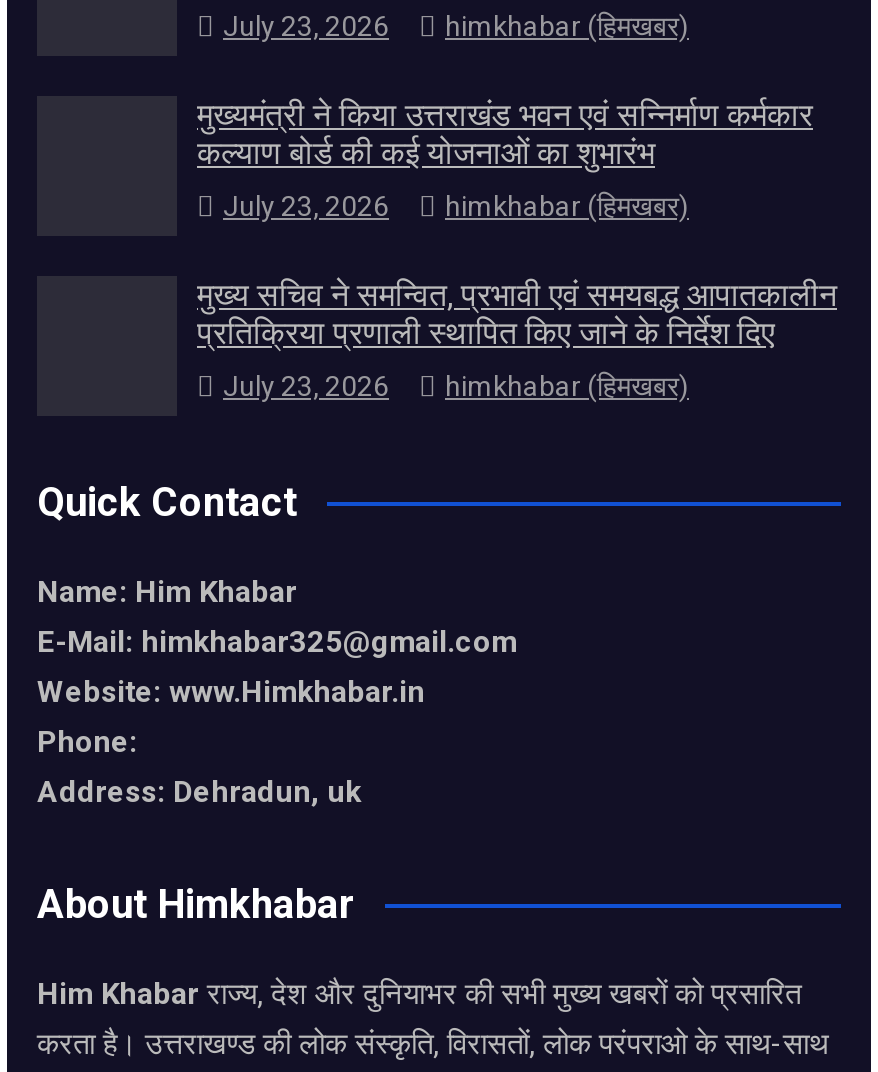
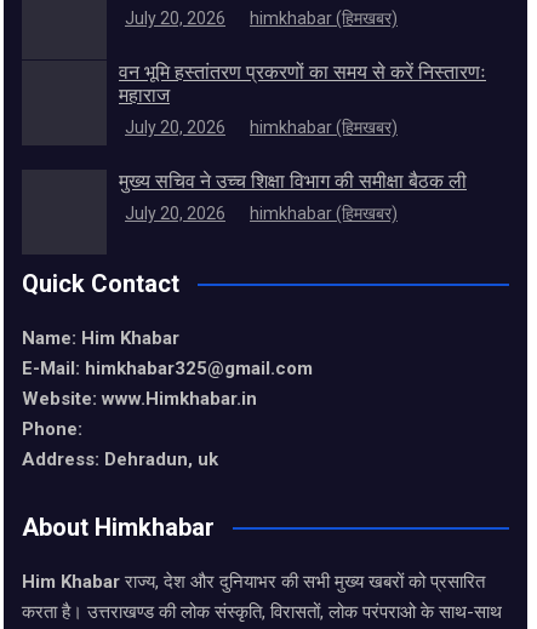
- July 23, 2026 himkhabar (हिमखबर)
+ July 20, 2026 himkhabar (हिमखबर)

- मुख्यमंत्री ने किया उत्तराखंड भवन एवं सन्निर्माण कर्मकार
- कल्याण बोर्ड की कई योजनाओं का शुभारंभ
+ वन भूमि हस्तांतरण प्रकरणों का समय से करें निस्तारणः
+ महाराज

- July 23, 2026 himkhabar (हिमखबर)
+ July 20, 2026 himkhabar (हिमखबर)

- मुख्य सचिव ने समन्वित, प्रभावी एवं समयबद्ध आपातकालीन
- प्रतिक्रिया प्रणाली स्थापित किए जाने के निर्देश दिए
+ मुख्य सचिव ने उच्च शिक्षा विभाग की समीक्षा बैठक ली

- July 23, 2026 himkhabar (हिमखबर)
+ July 20, 2026 himkhabar (हिमखबर)
